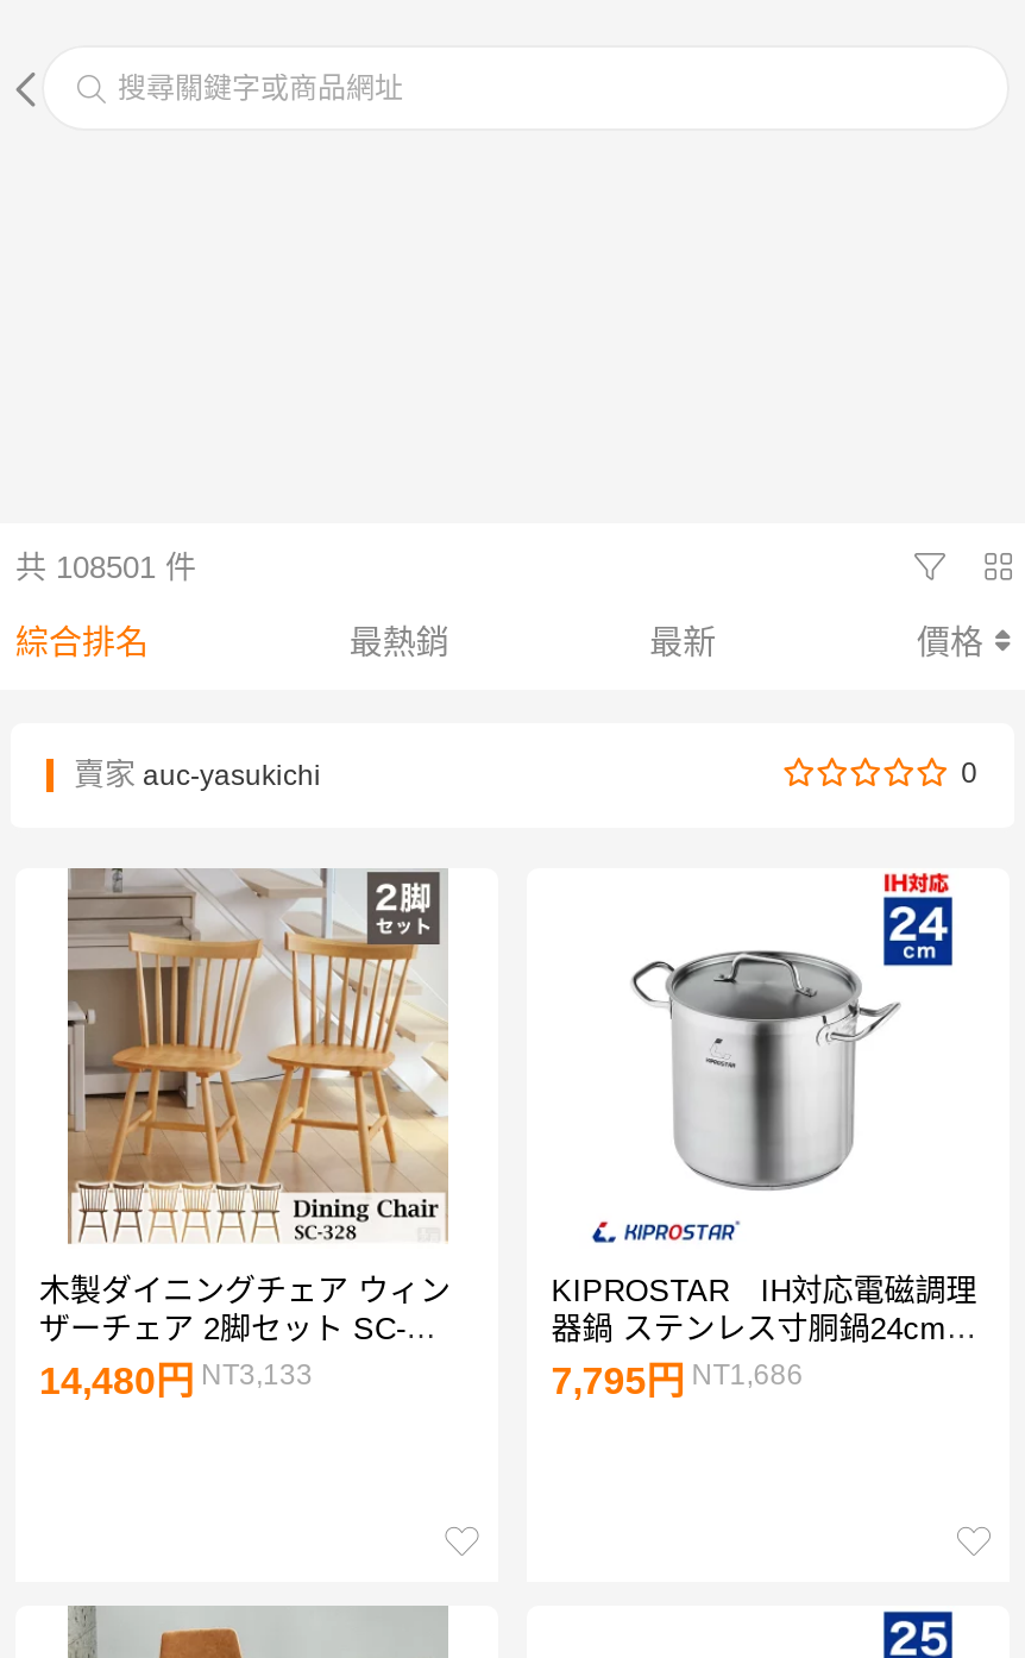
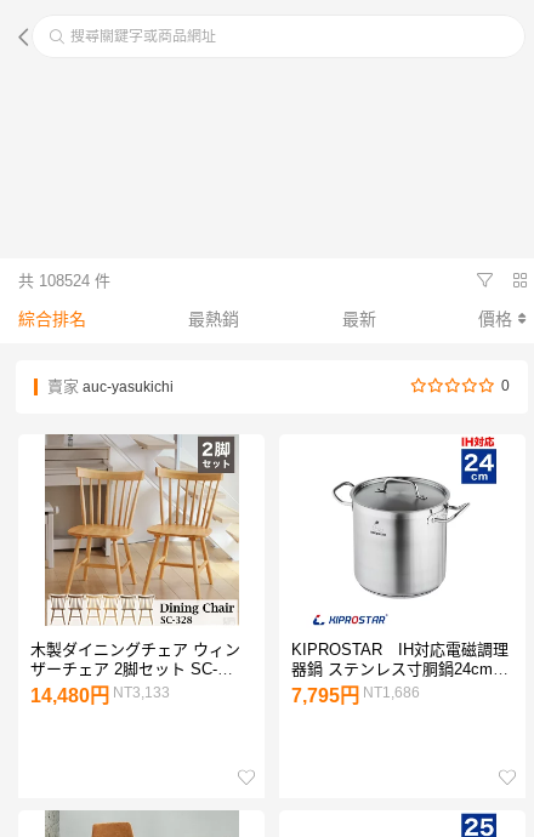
- 共 108501 件
+ 共 108524 件
